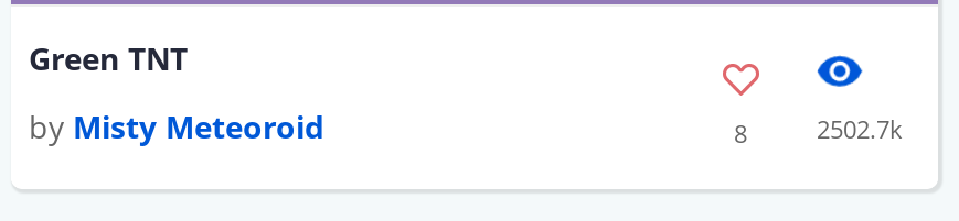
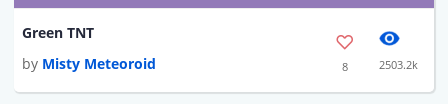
- 2502.7k
+ 2503.2k
